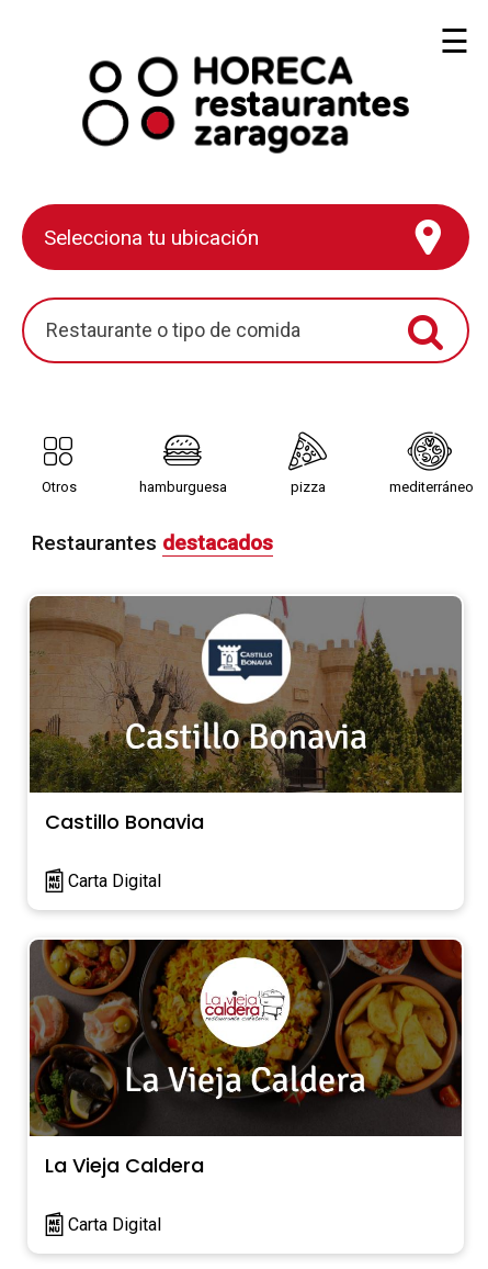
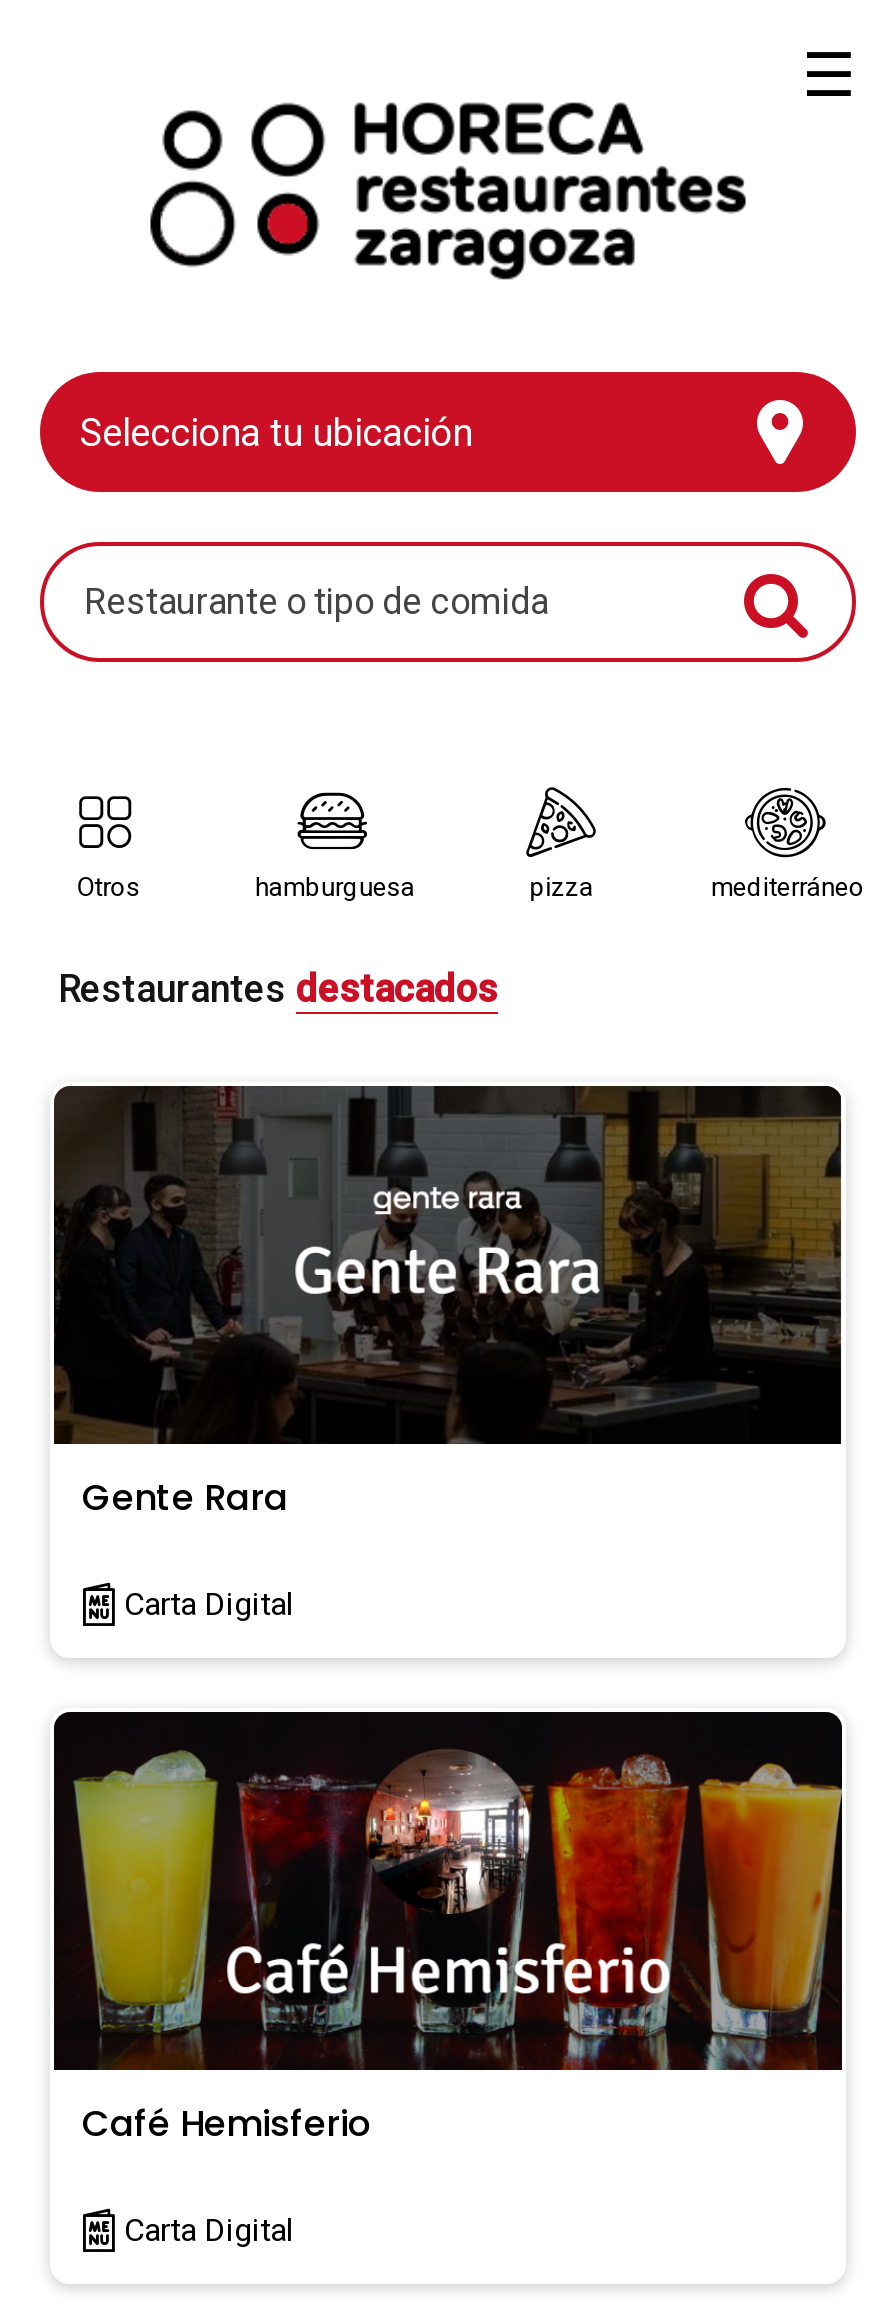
- [image]
- Castillo Bonavia
+ [image]
+ Gente Rara

- [image]
- La Vieja Caldera
+ [image]
+ Café Hemisferio
